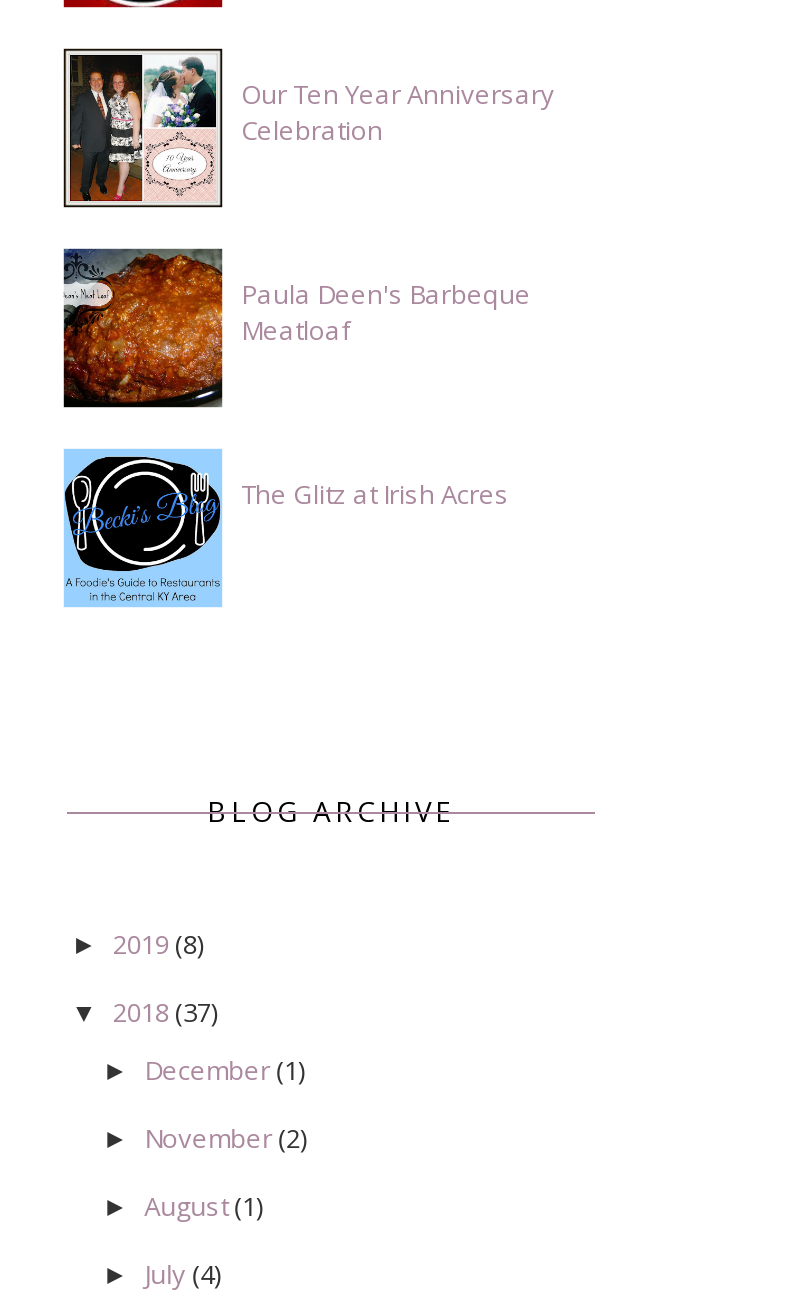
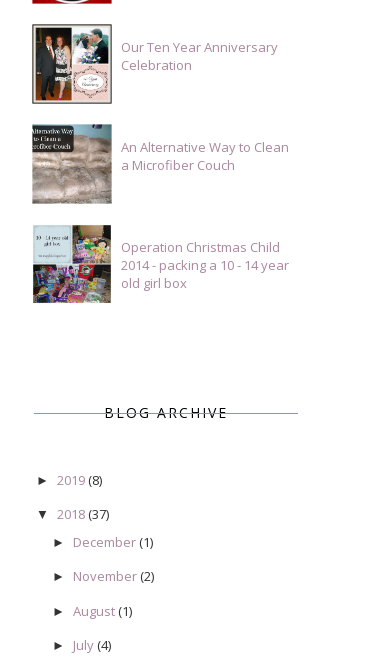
- [image]
- Paula Deen's Barbeque
- Meatloaf
+ [image]
+ An Alternative Way to Clean
+ a Microfiber Couch

- [image]
- The Glitz at Irish Acres
+ [image]
+ Operation Christmas Child
+ 2014 - packing a 10 - 14 year
+ old girl box
